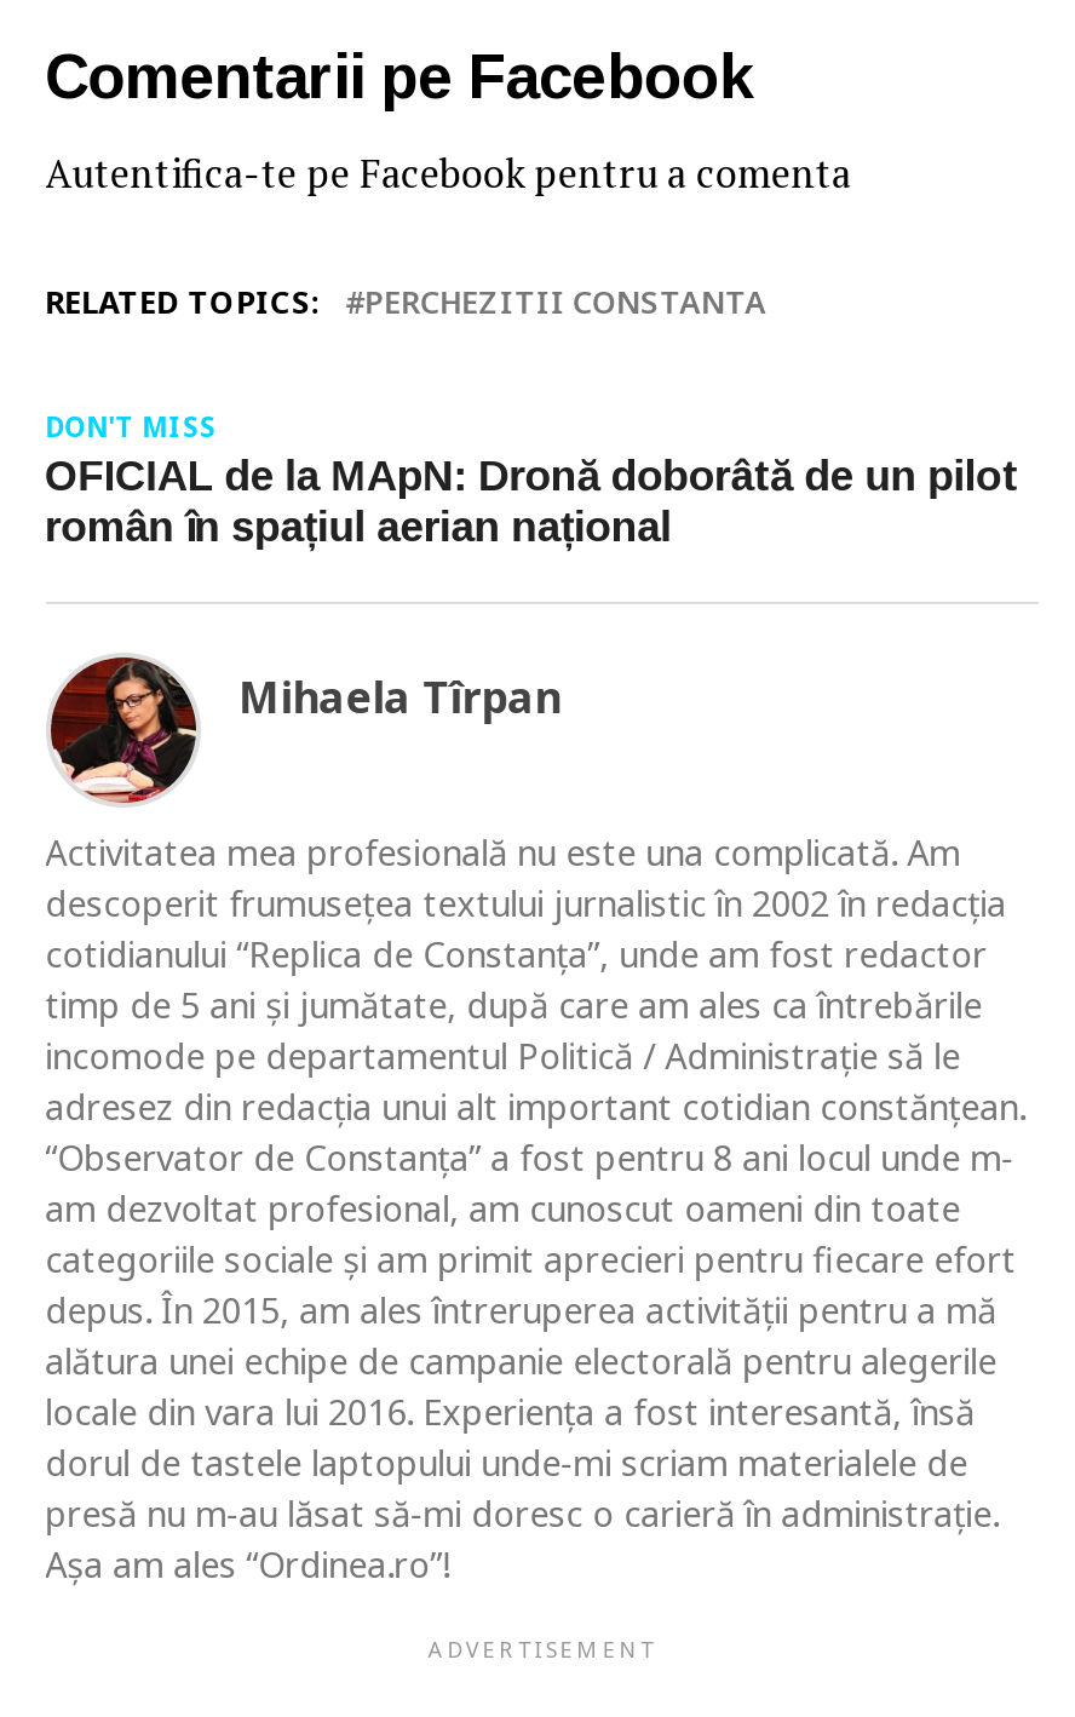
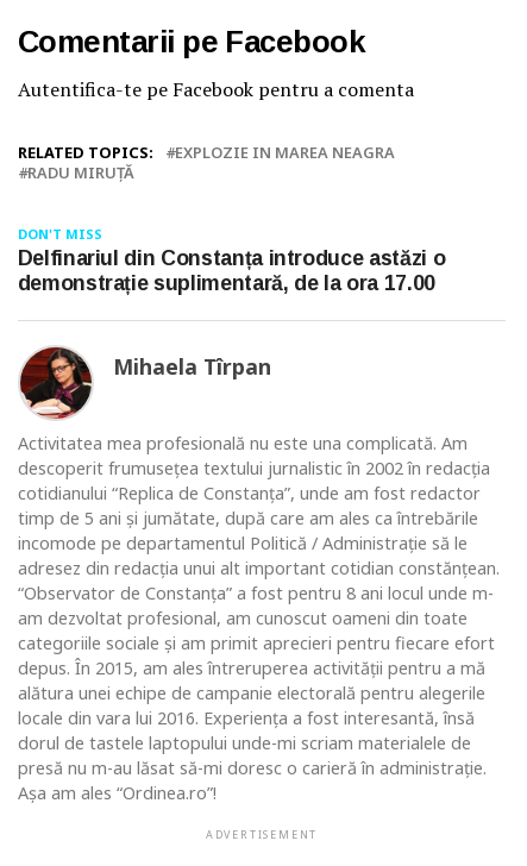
- PERCHEZITII CONSTANTA
+ EXPLOZIE IN MAREA NEAGRA
+ RADU MIRUȚĂ

- OFICIAL de la MApN: Dronă doborâtă de un pilot
- român în spațiul aerian național
+ Delfinariul din Constanța introduce astăzi o
+ demonstrație suplimentară, de la ora 17.00
